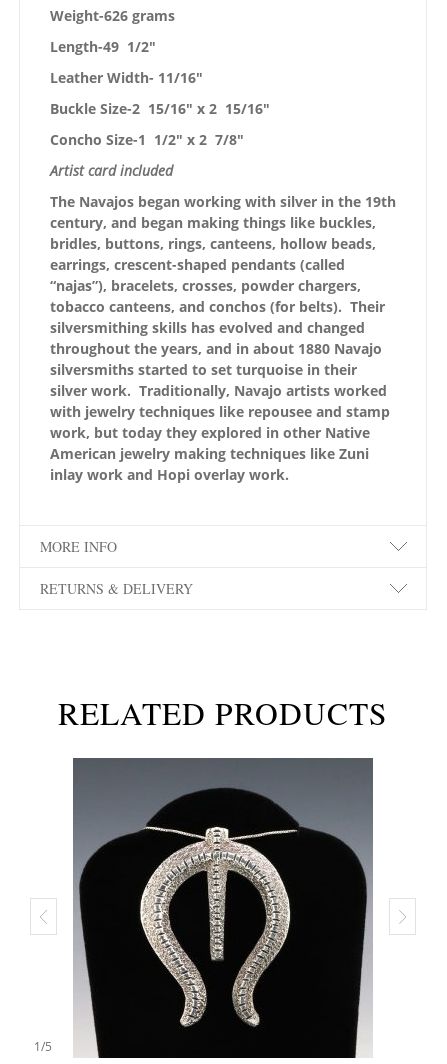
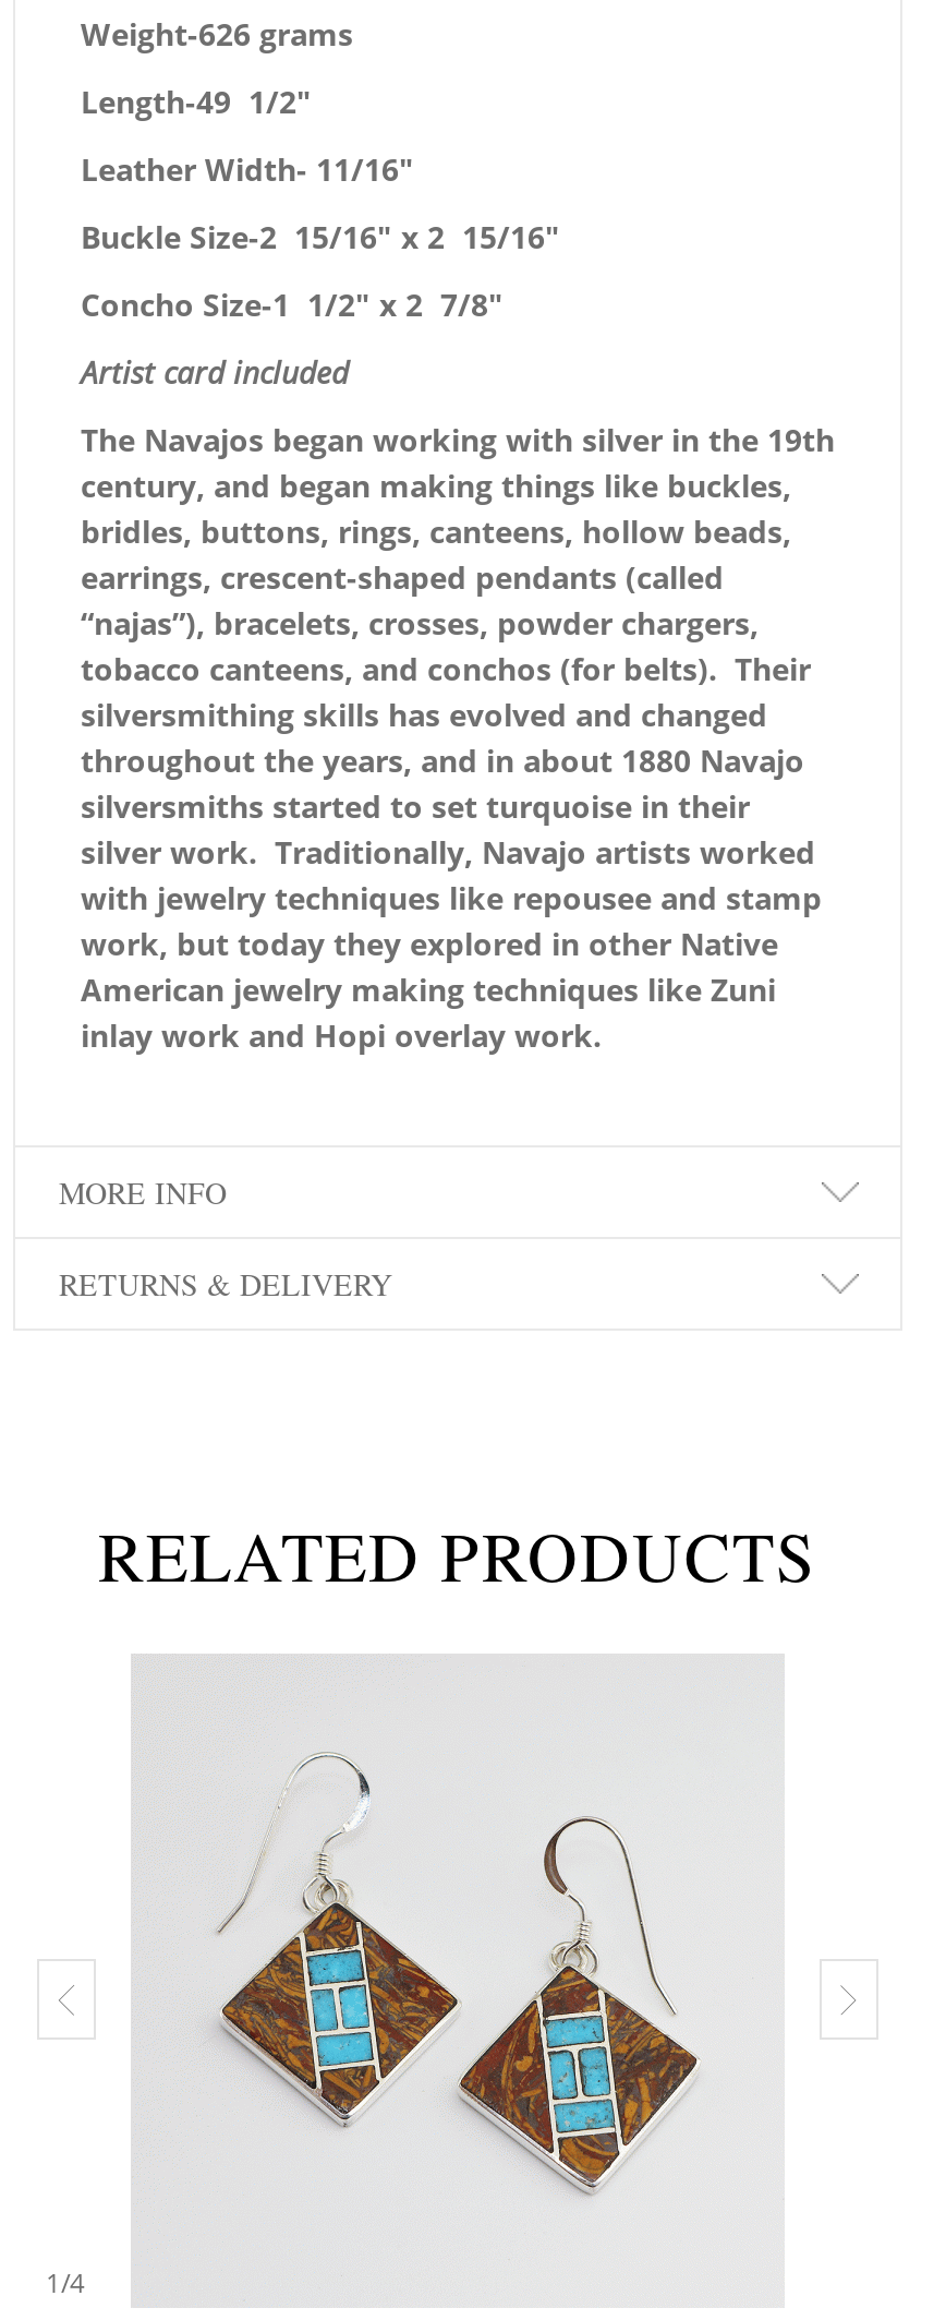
- [image]
- 1 / 5
+ [image]
+ 1 / 4
